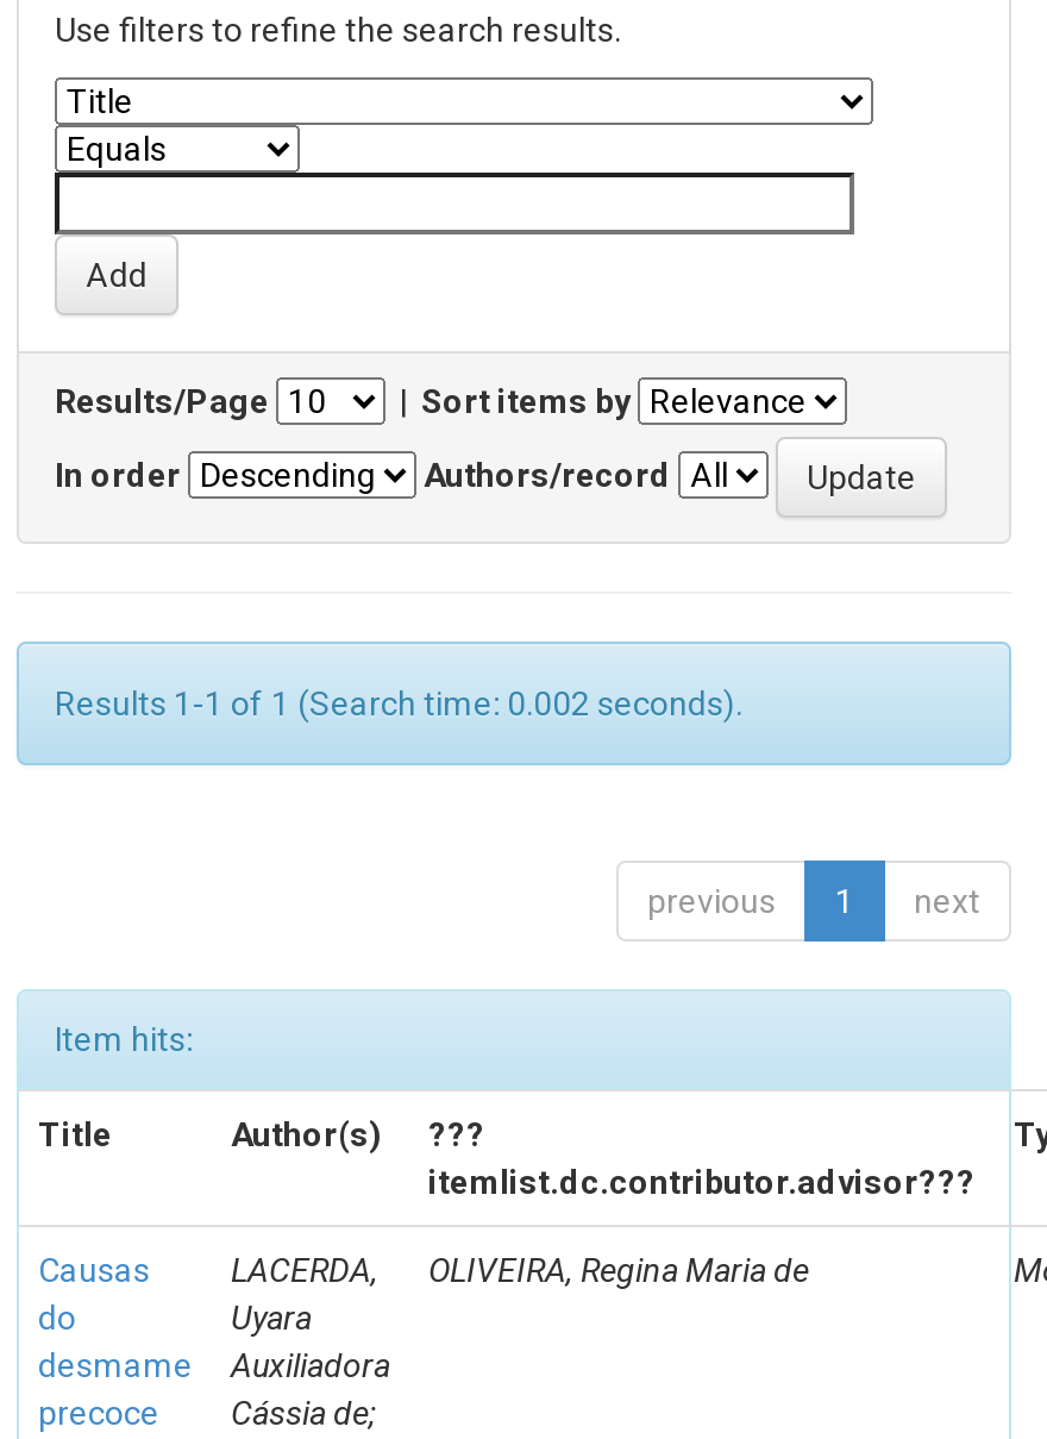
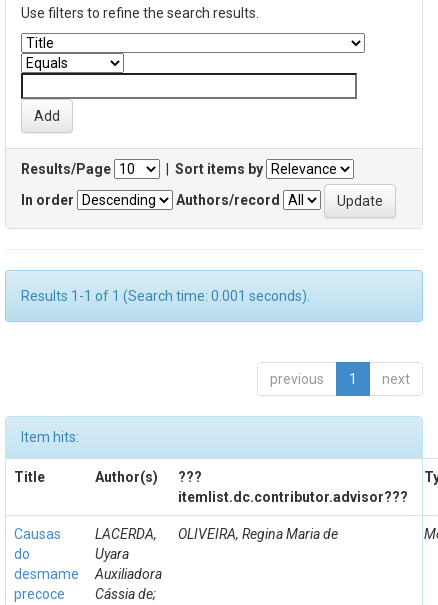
- Results 1-1 of 1 (Search time: 0.002 seconds).
+ Results 1-1 of 1 (Search time: 0.001 seconds).
